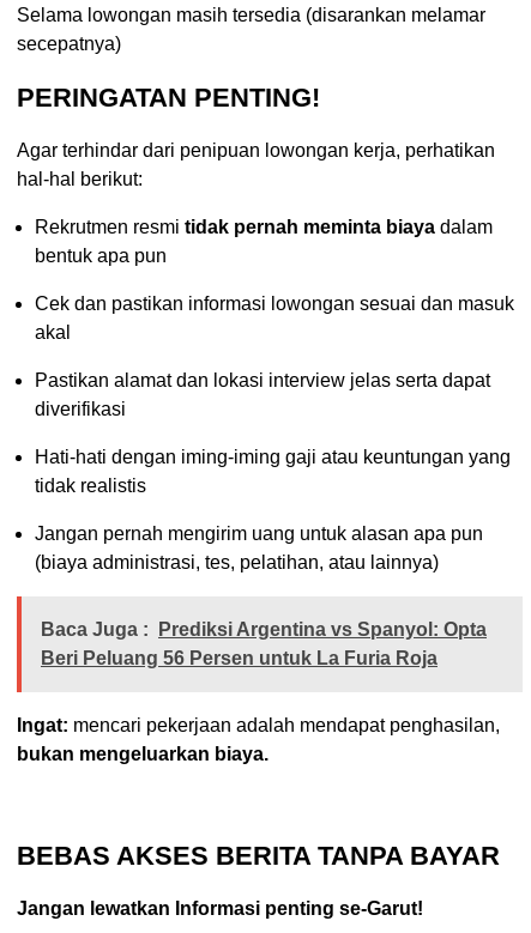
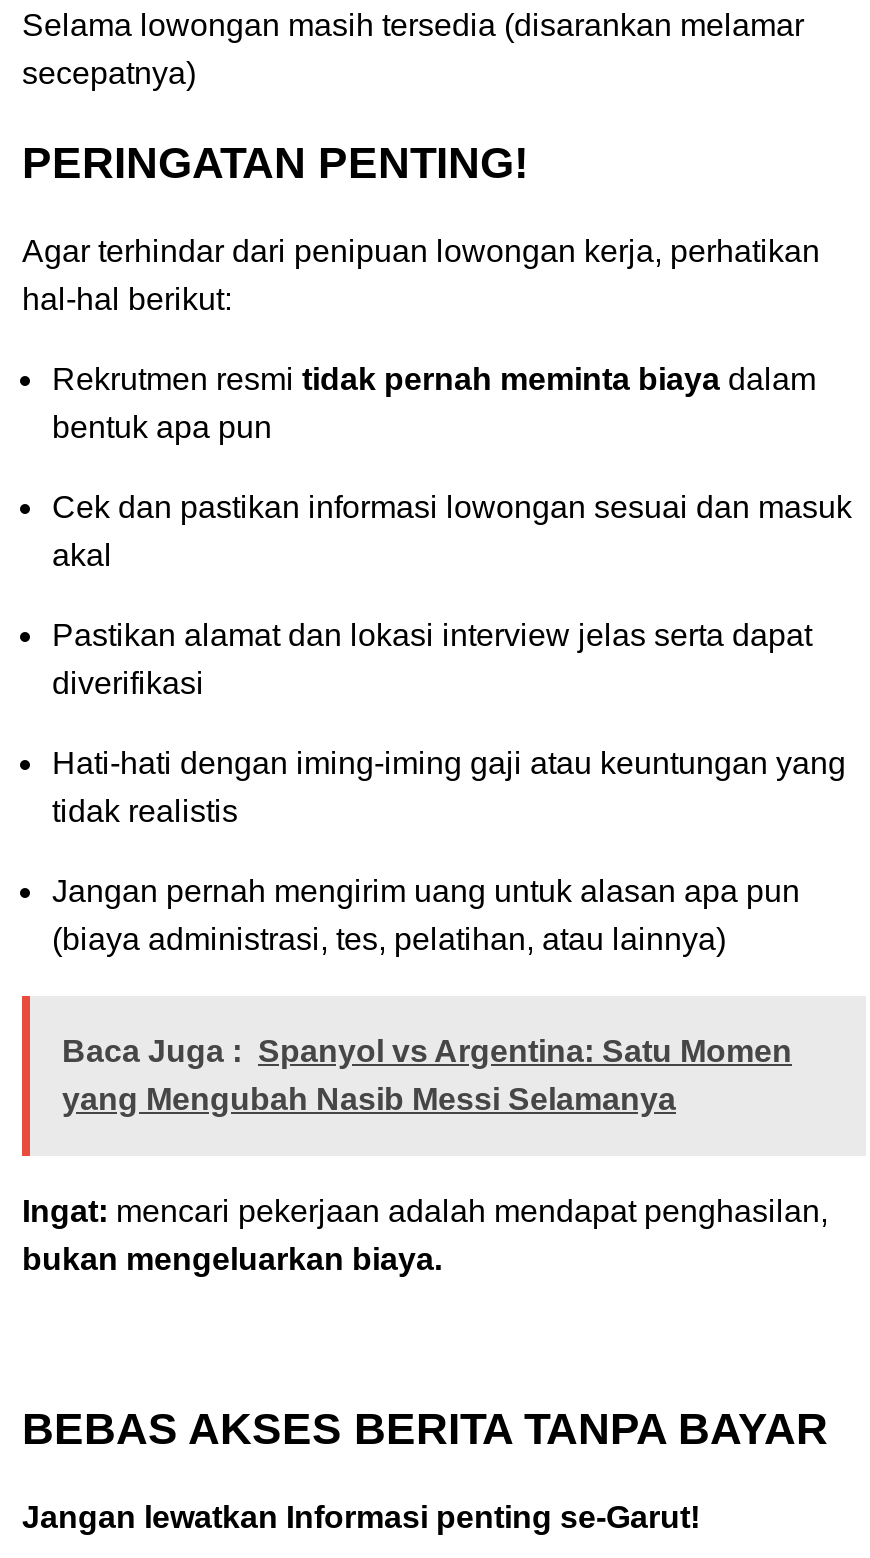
- Baca Juga : Prediksi Argentina vs Spanyol: Opta
- Beri Peluang 56 Persen untuk La Furia Roja
+ Baca Juga : Spanyol vs Argentina: Satu Momen
+ yang Mengubah Nasib Messi Selamanya
